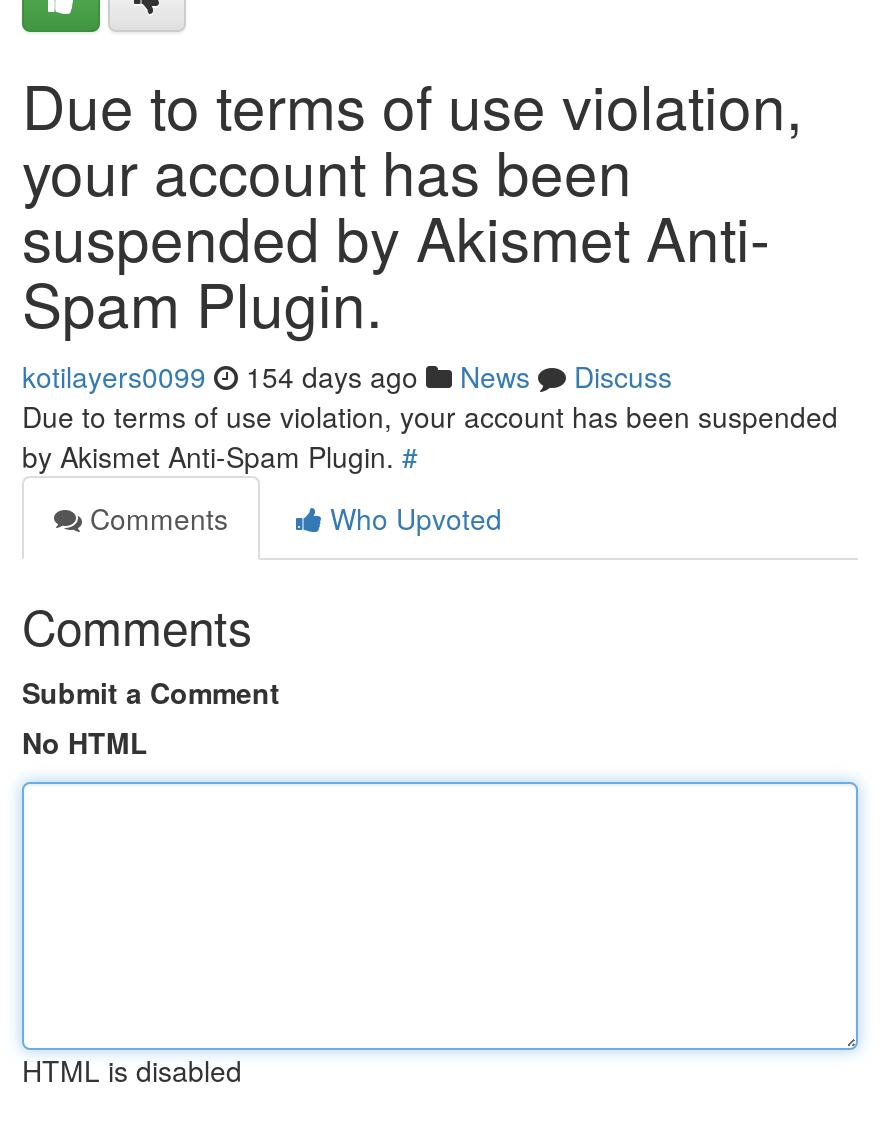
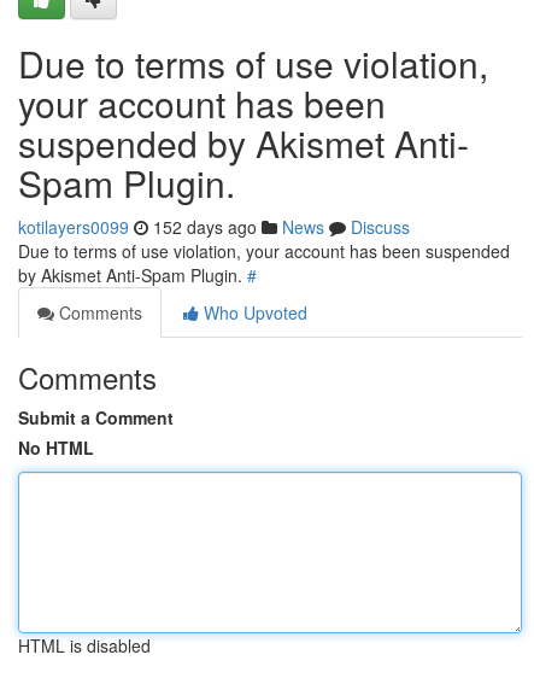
- kotilayers0099 154 days ago News Discuss
+ kotilayers0099 152 days ago News Discuss
